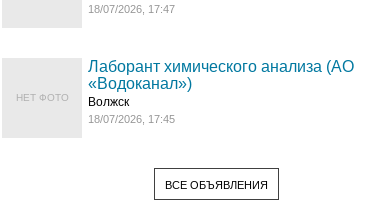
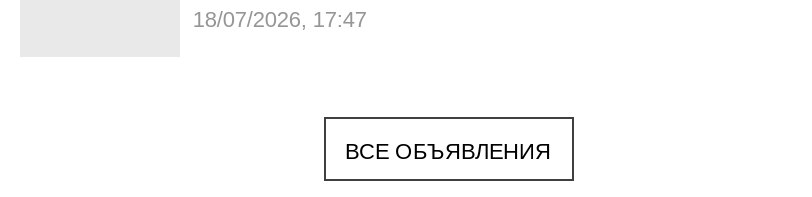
- Лаборант химического анализа (АО
- «Водоканал»)
- Волжск
- 18/07/2026, 17:45

- НЕТ ФОТО
